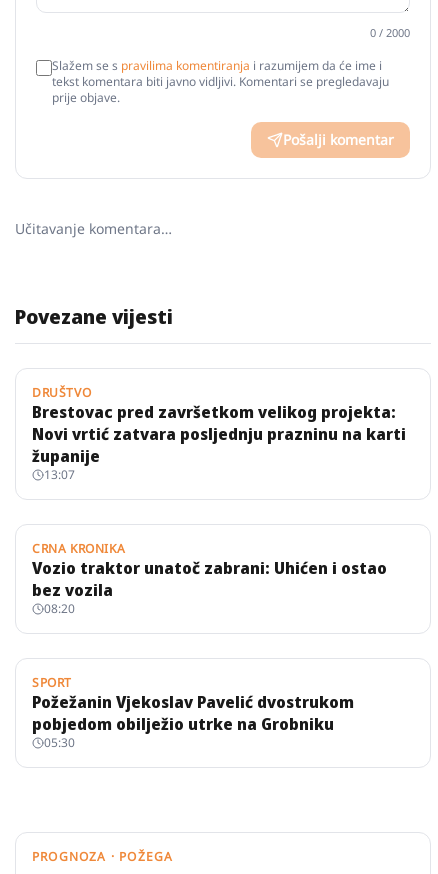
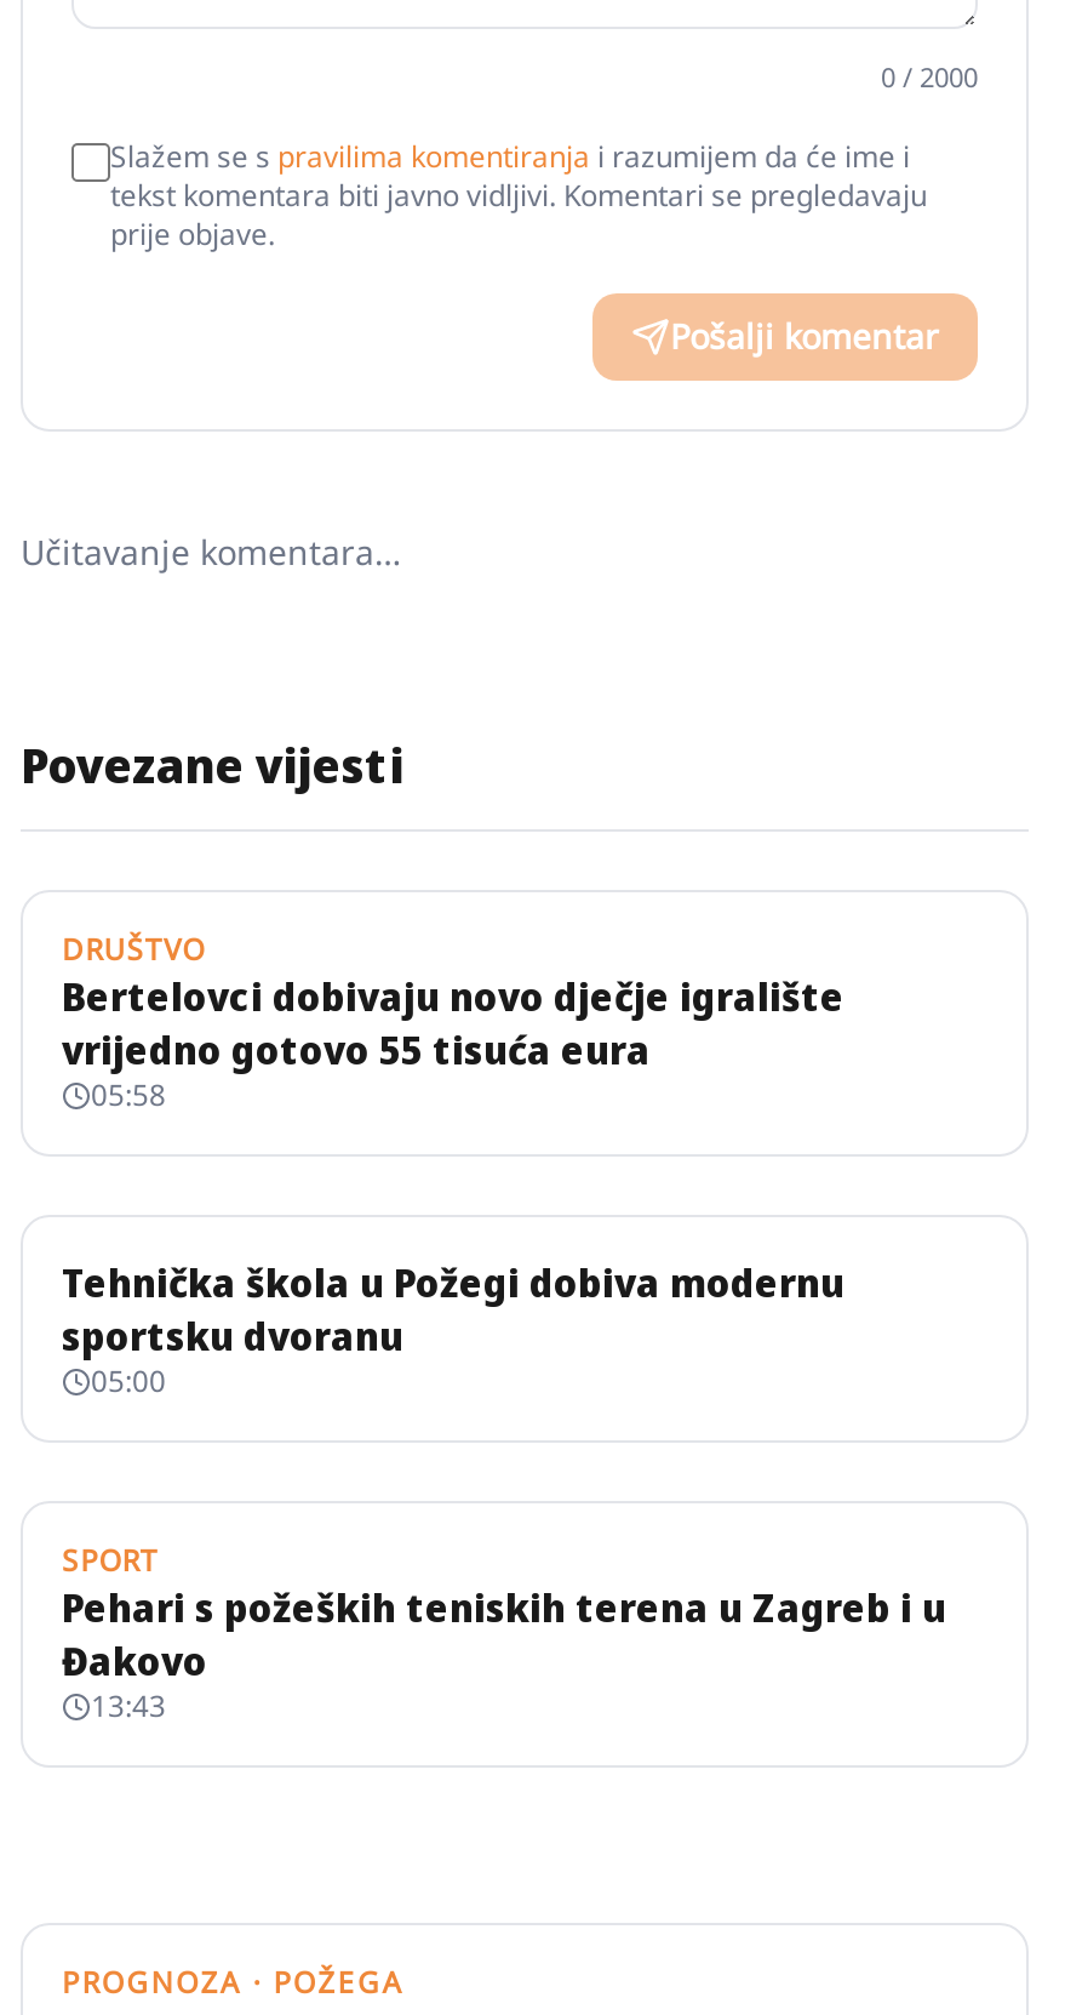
- Brestovac pred završetkom velikog projekta:
- Novi vrtić zatvara posljednju prazninu na karti
- županije
- 13:07
+ Bertelovci dobivaju novo dječje igralište
+ vrijedno gotovo 55 tisuća eura
+ 05:58

- CRNA KRONIKA
- Vozio traktor unatoč zabrani: Uhićen i ostao
- bez vozila
- 08:20
+ Tehnička škola u Požegi dobiva modernu
+ sportsku dvoranu
+ 05:00

- Požežanin Vjekoslav Pavelić dvostrukom
- pobjedom obilježio utrke na Grobniku
- 05:30
+ Pehari s požeških teniskih terena u Zagreb i u
+ Đakovo
+ 13:43
